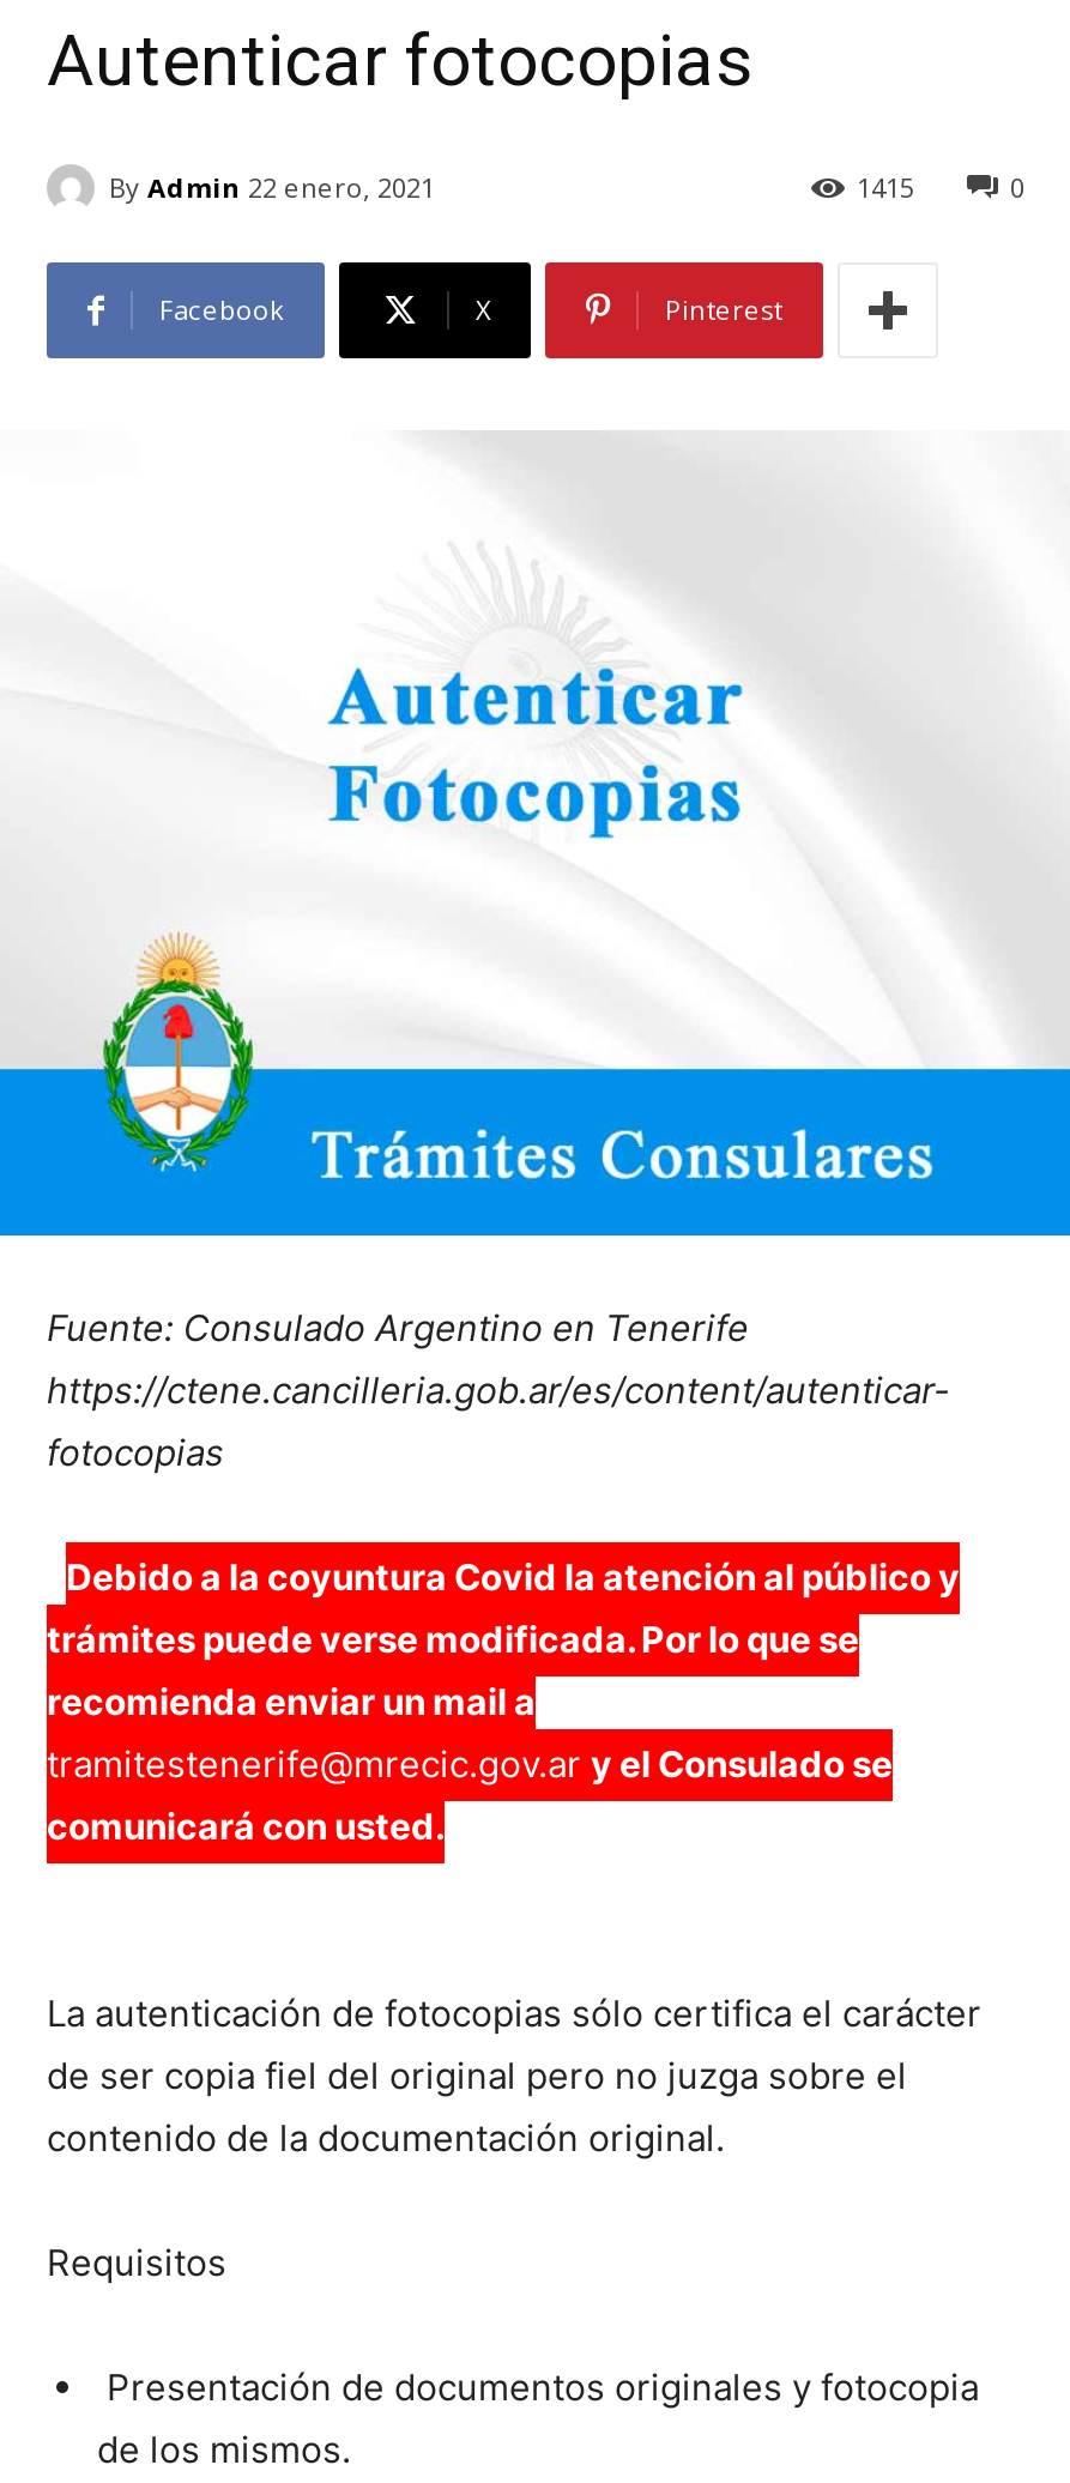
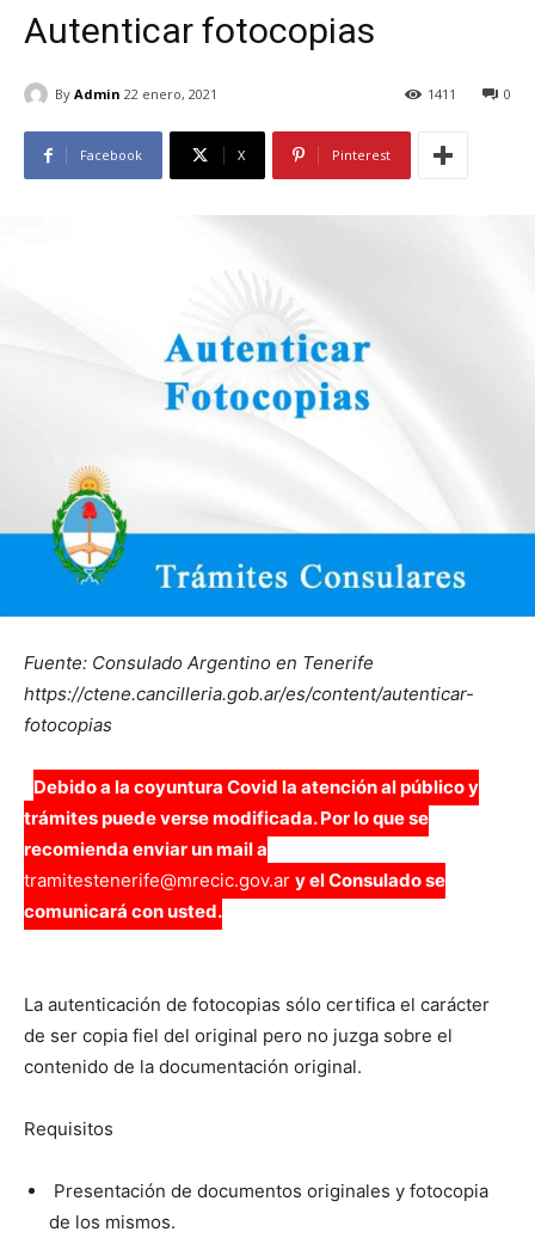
- 1415
+ 1411
